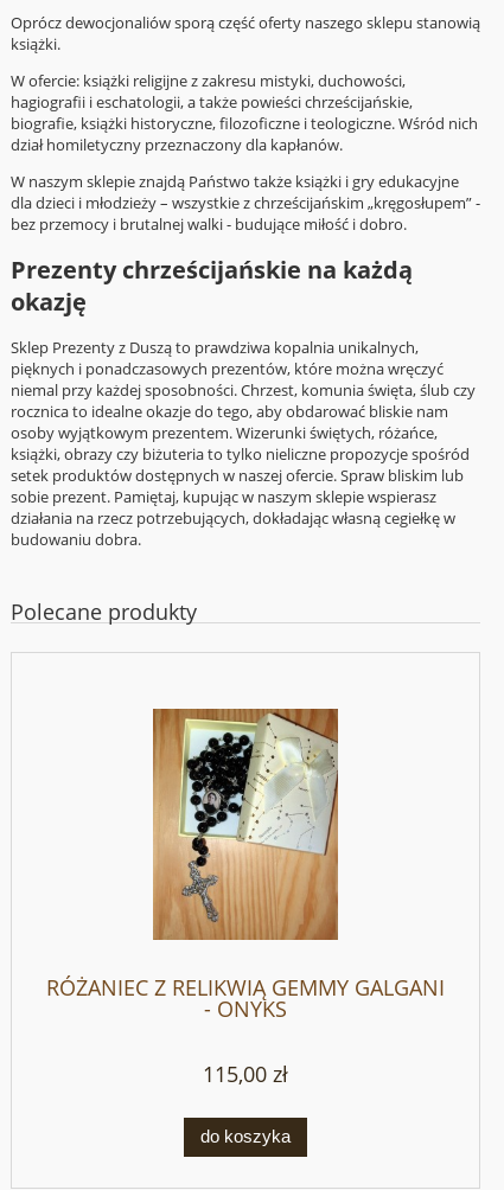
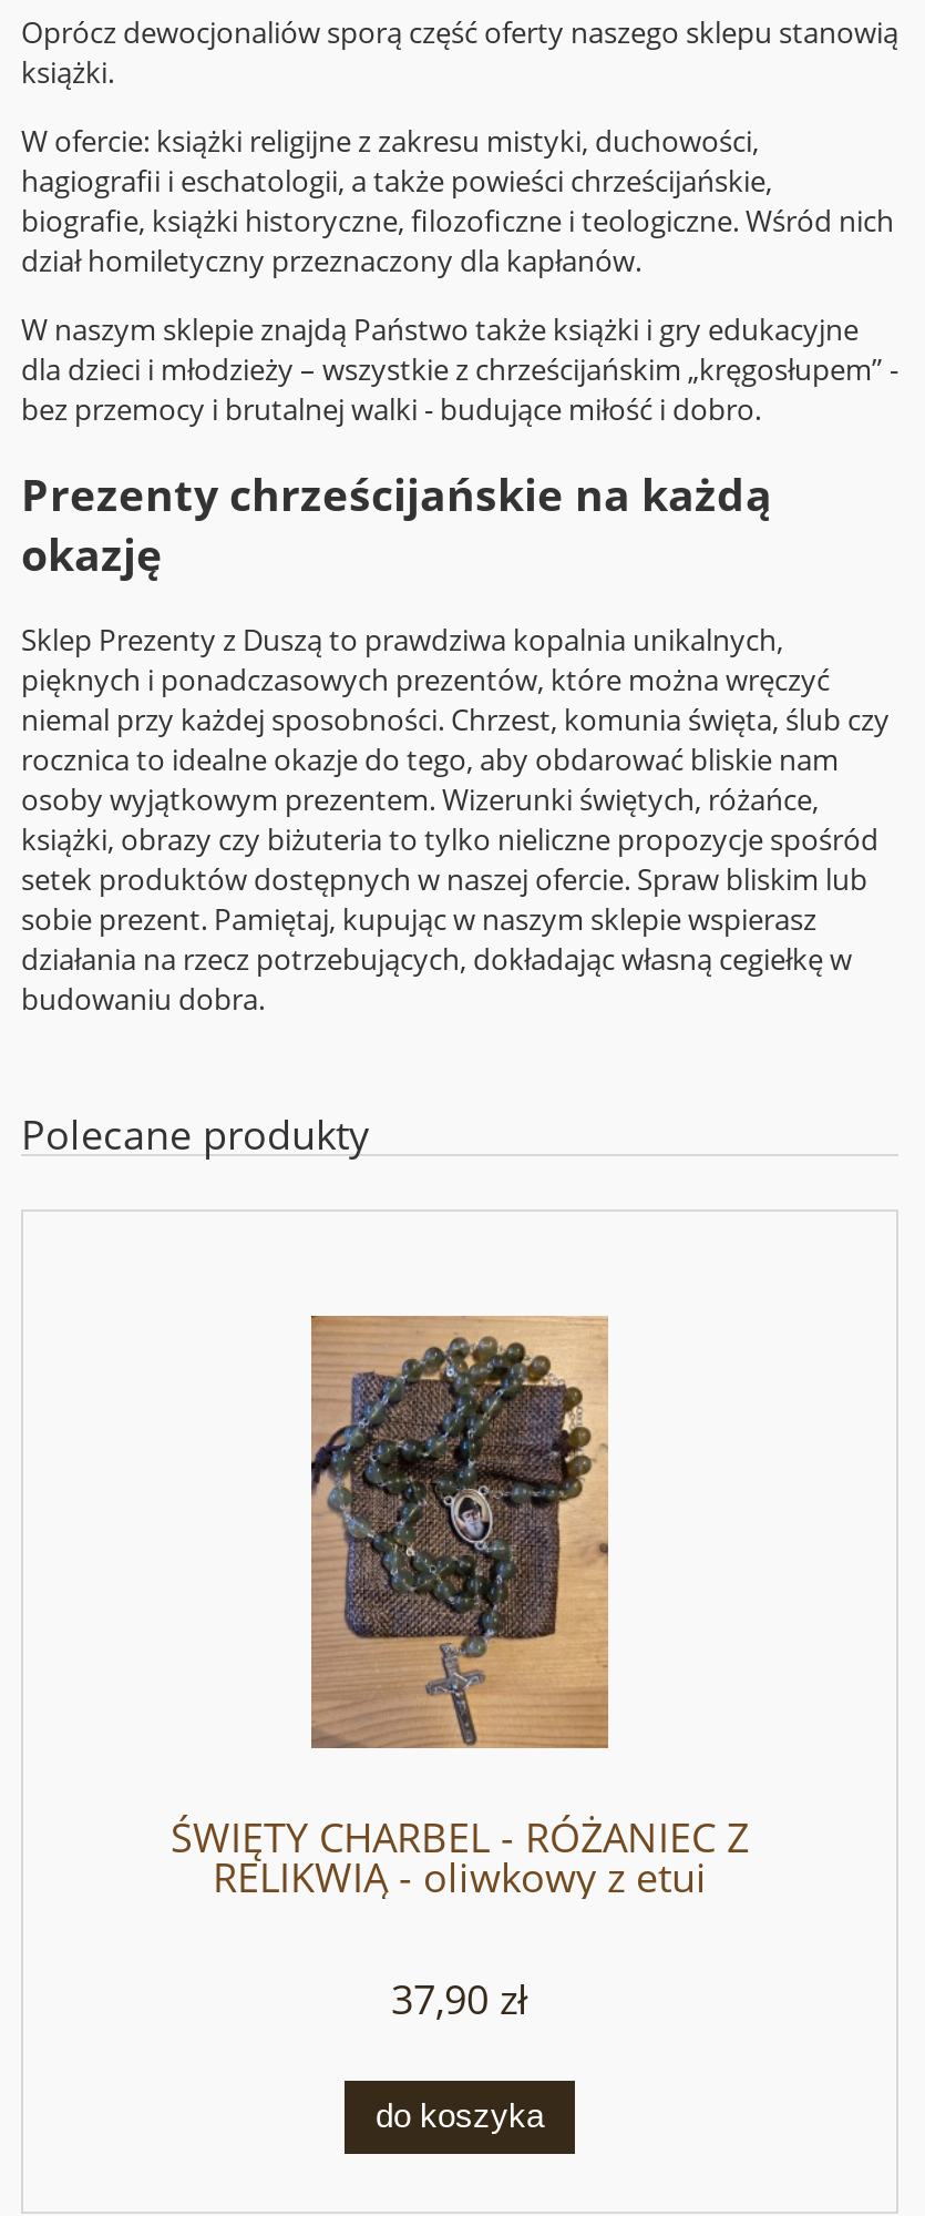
- [image]
- RÓŻANIEC Z RELIKWIĄ GEMMY GALGANI
- - ONYKS
+ [image]
+ ŚWIĘTY CHARBEL - RÓŻANIEC Z
+ RELIKWIĄ - oliwkowy z etui

- 115,00 zł
+ 37,90 zł
